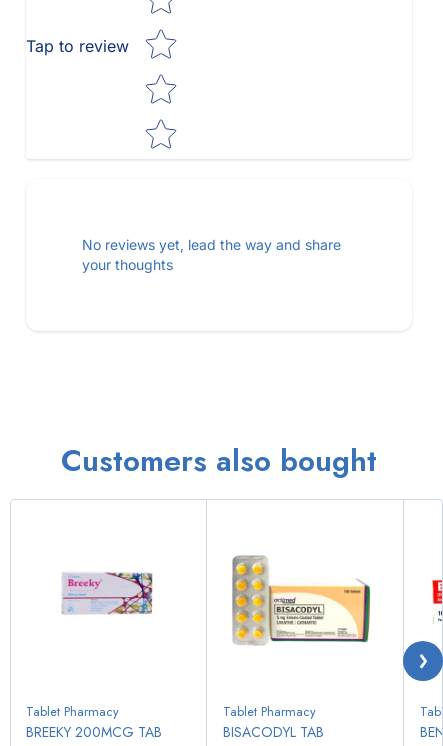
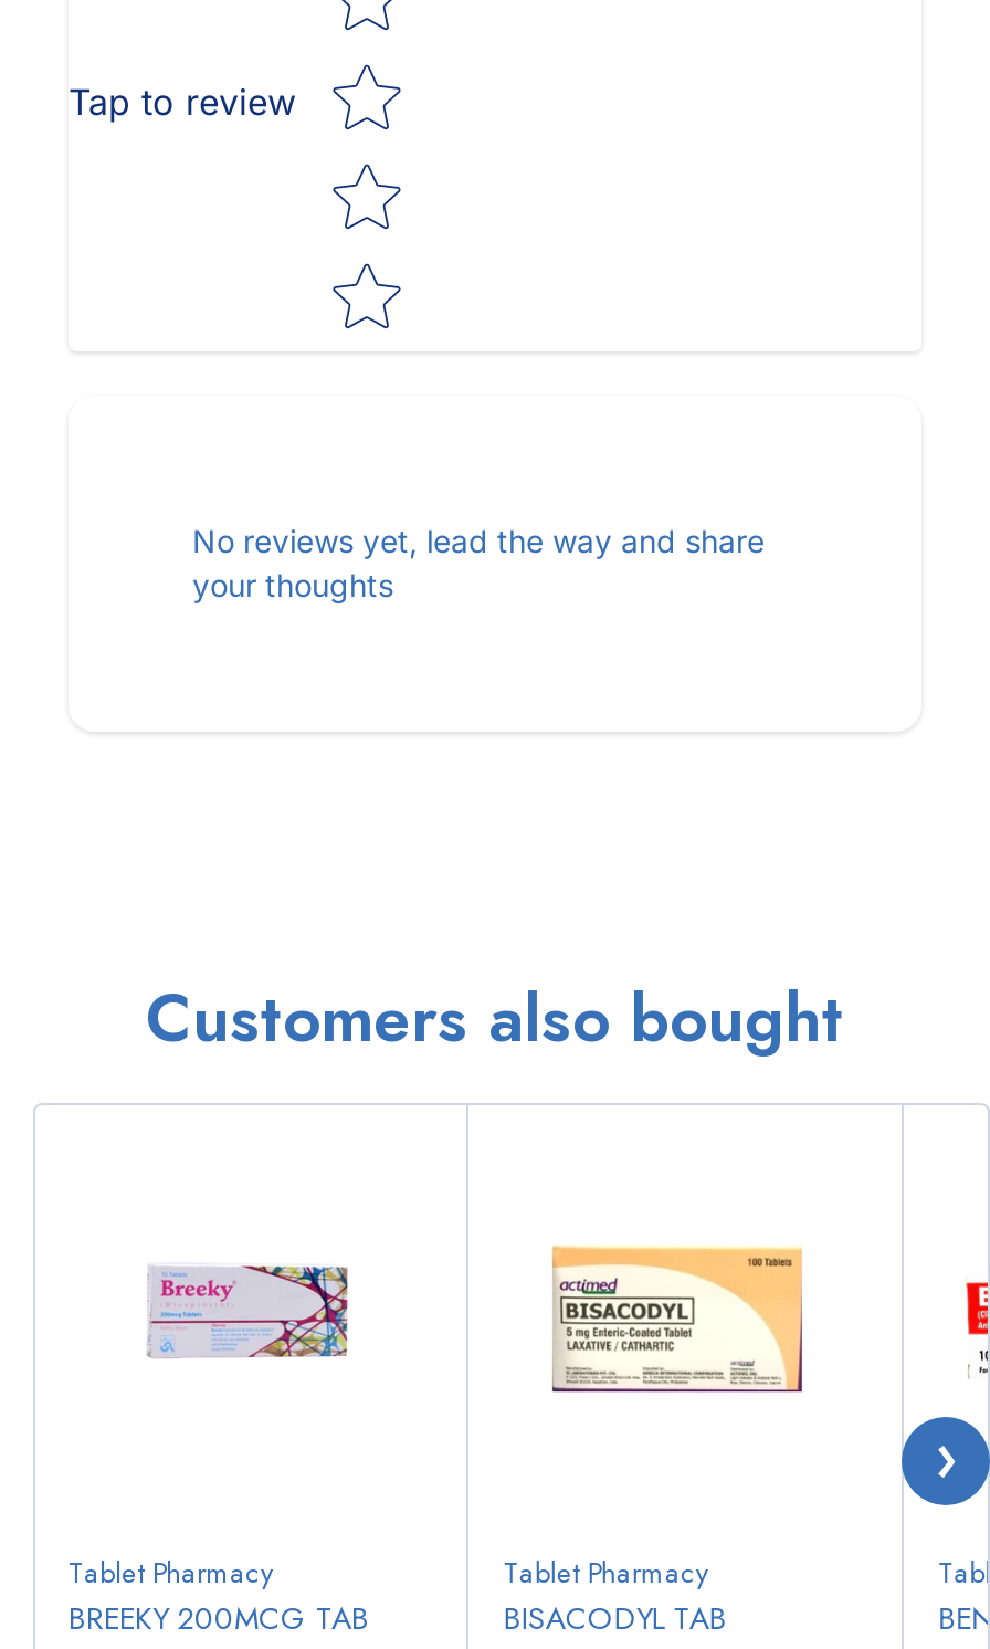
- [image]
+ [image]
